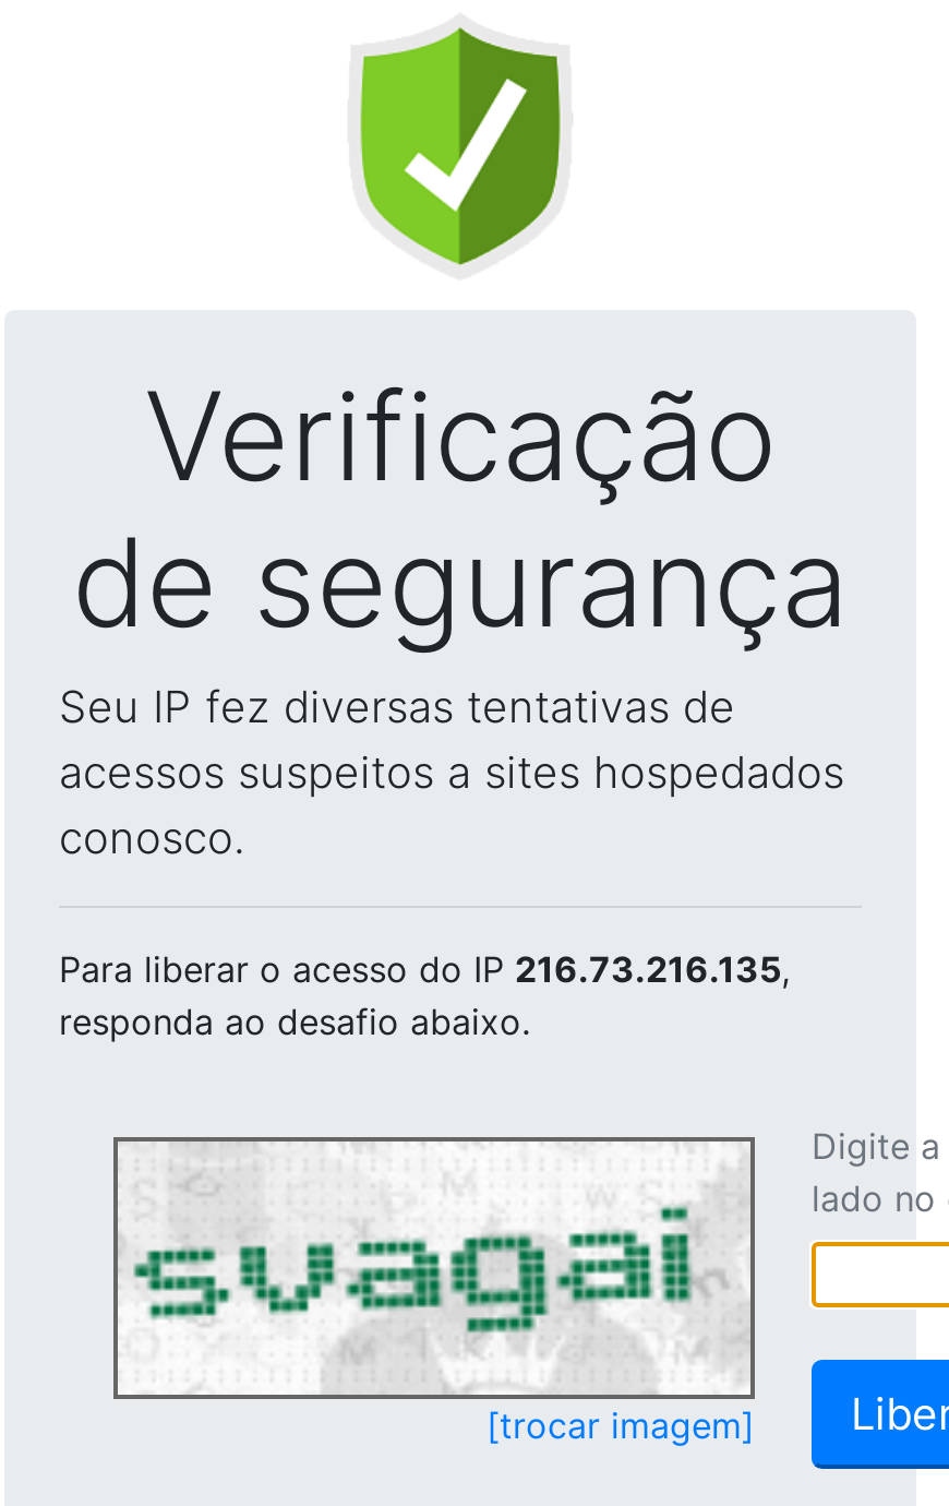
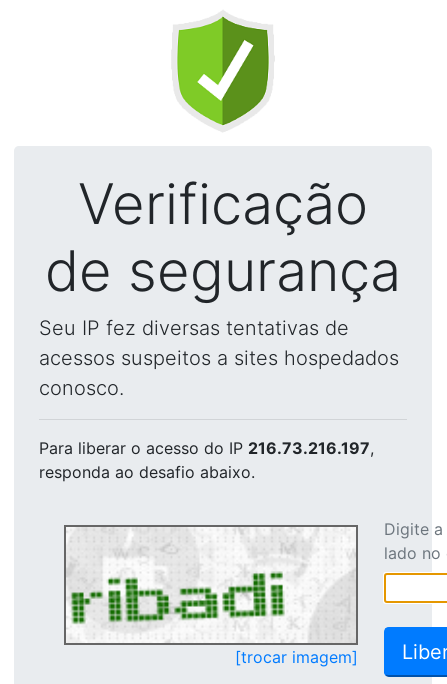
- Para liberar o acesso do IP 216.73.216.135,
+ Para liberar o acesso do IP 216.73.216.197,

- [image]
+ [image]
